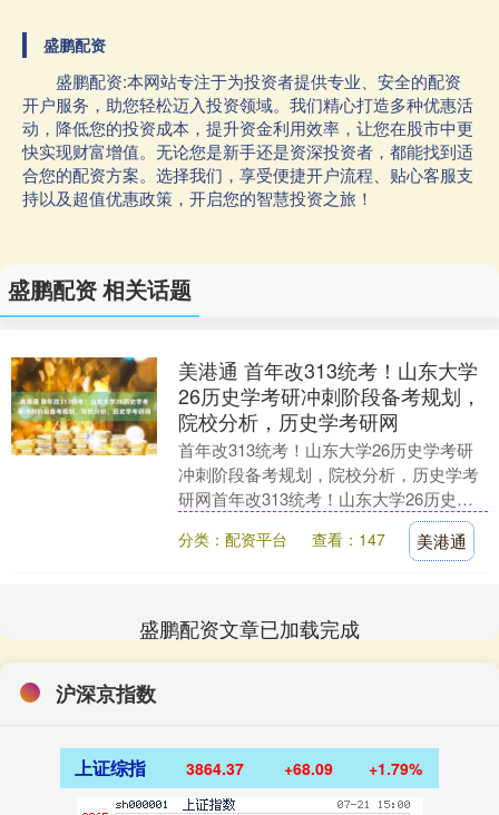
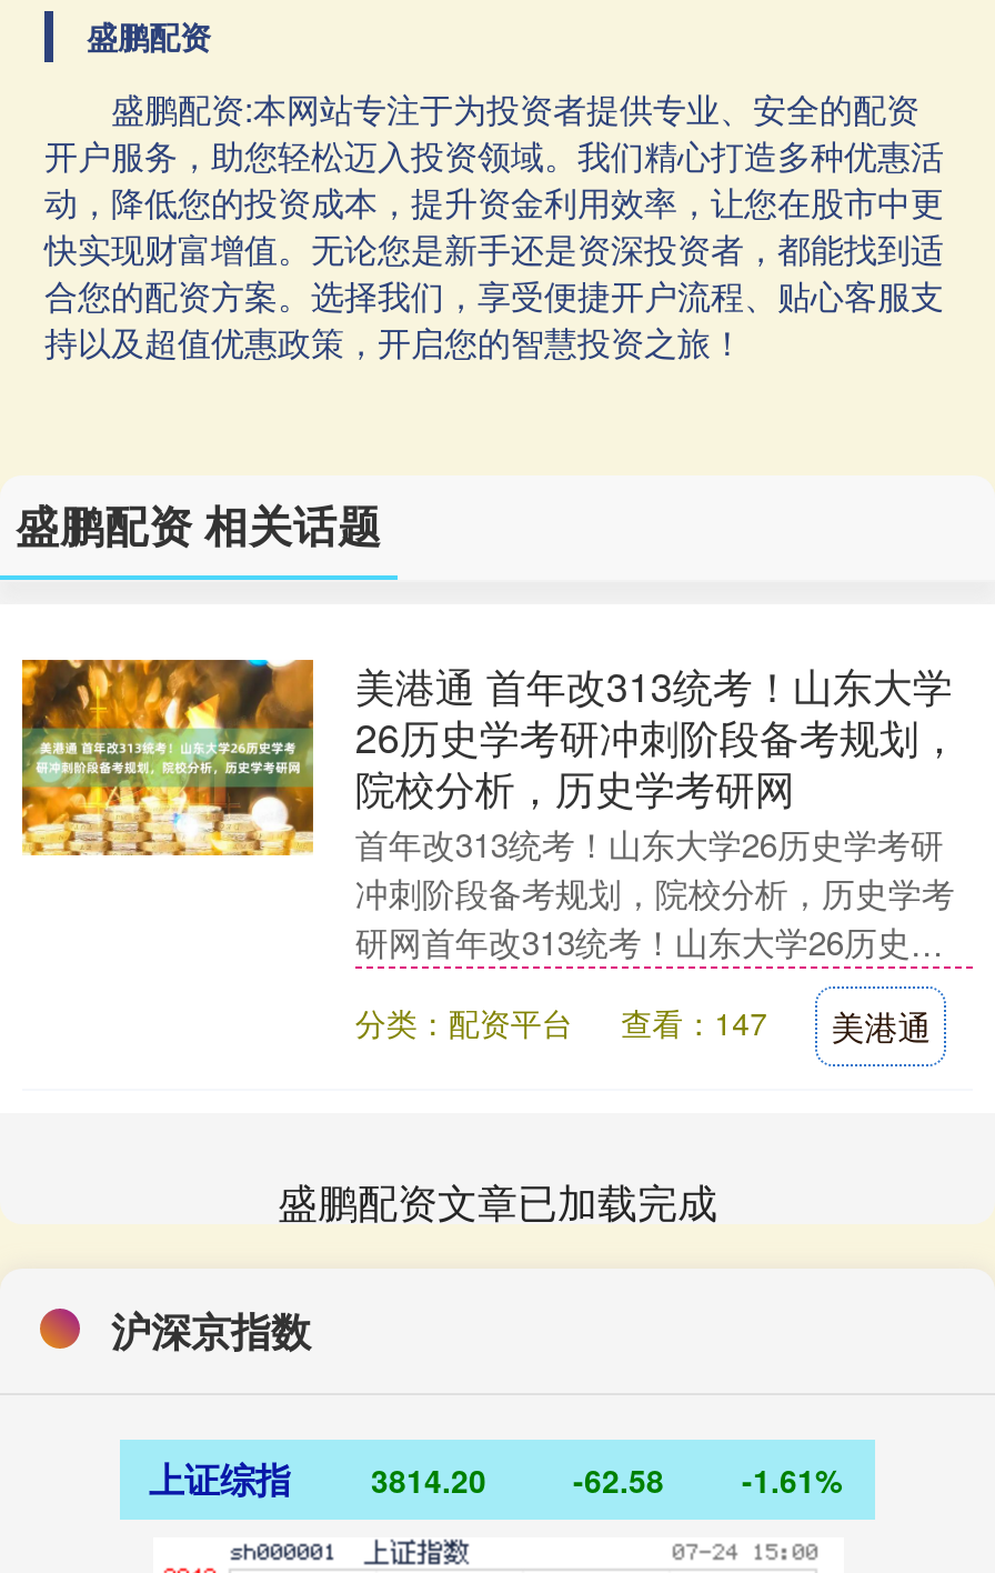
- 3864.37
+ 3814.20

- +68.09
+ -62.58

- +1.79%
+ -1.61%
